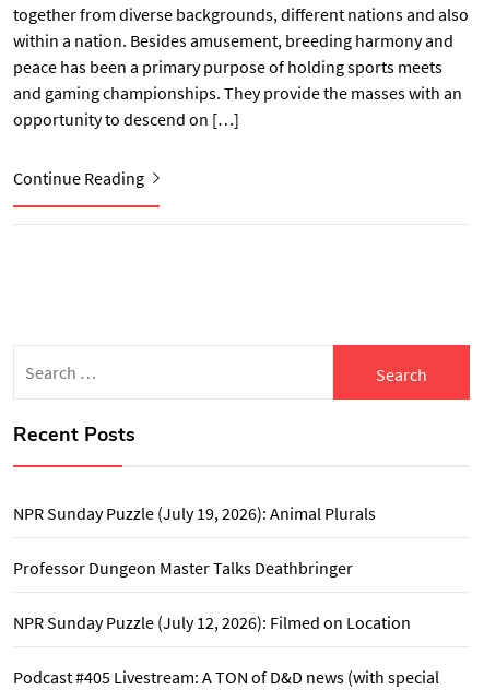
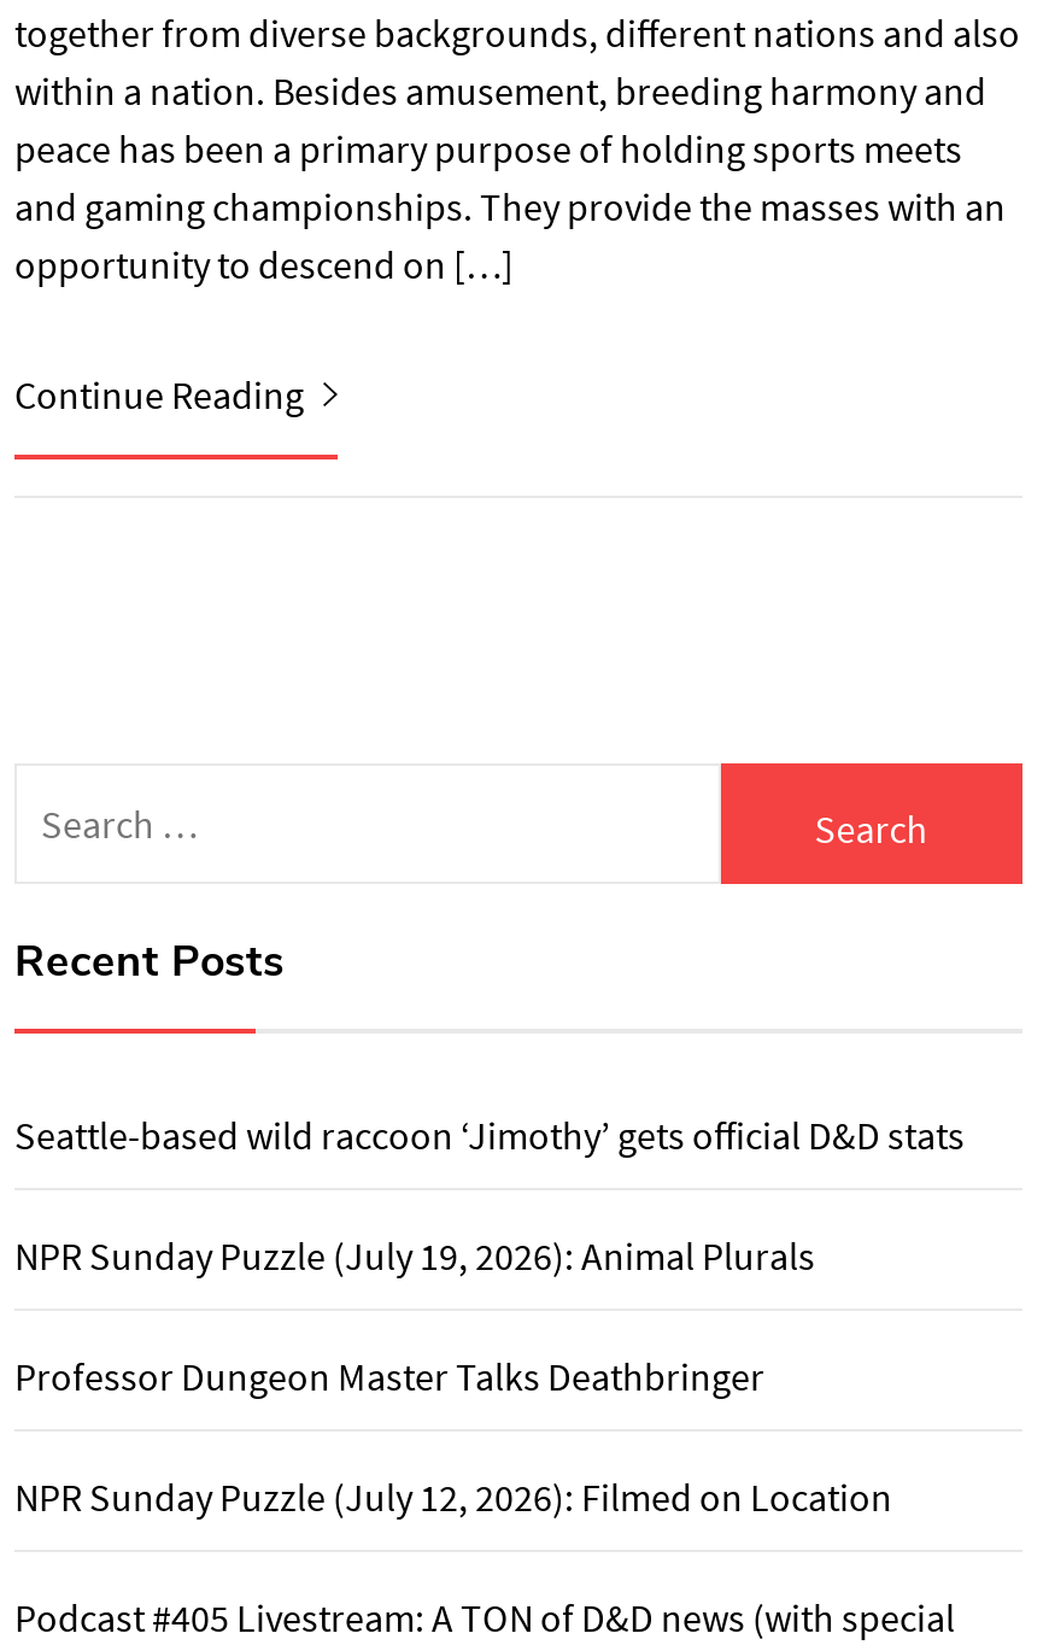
+ Seattle-based wild raccoon ‘Jimothy’ gets official D&D stats
